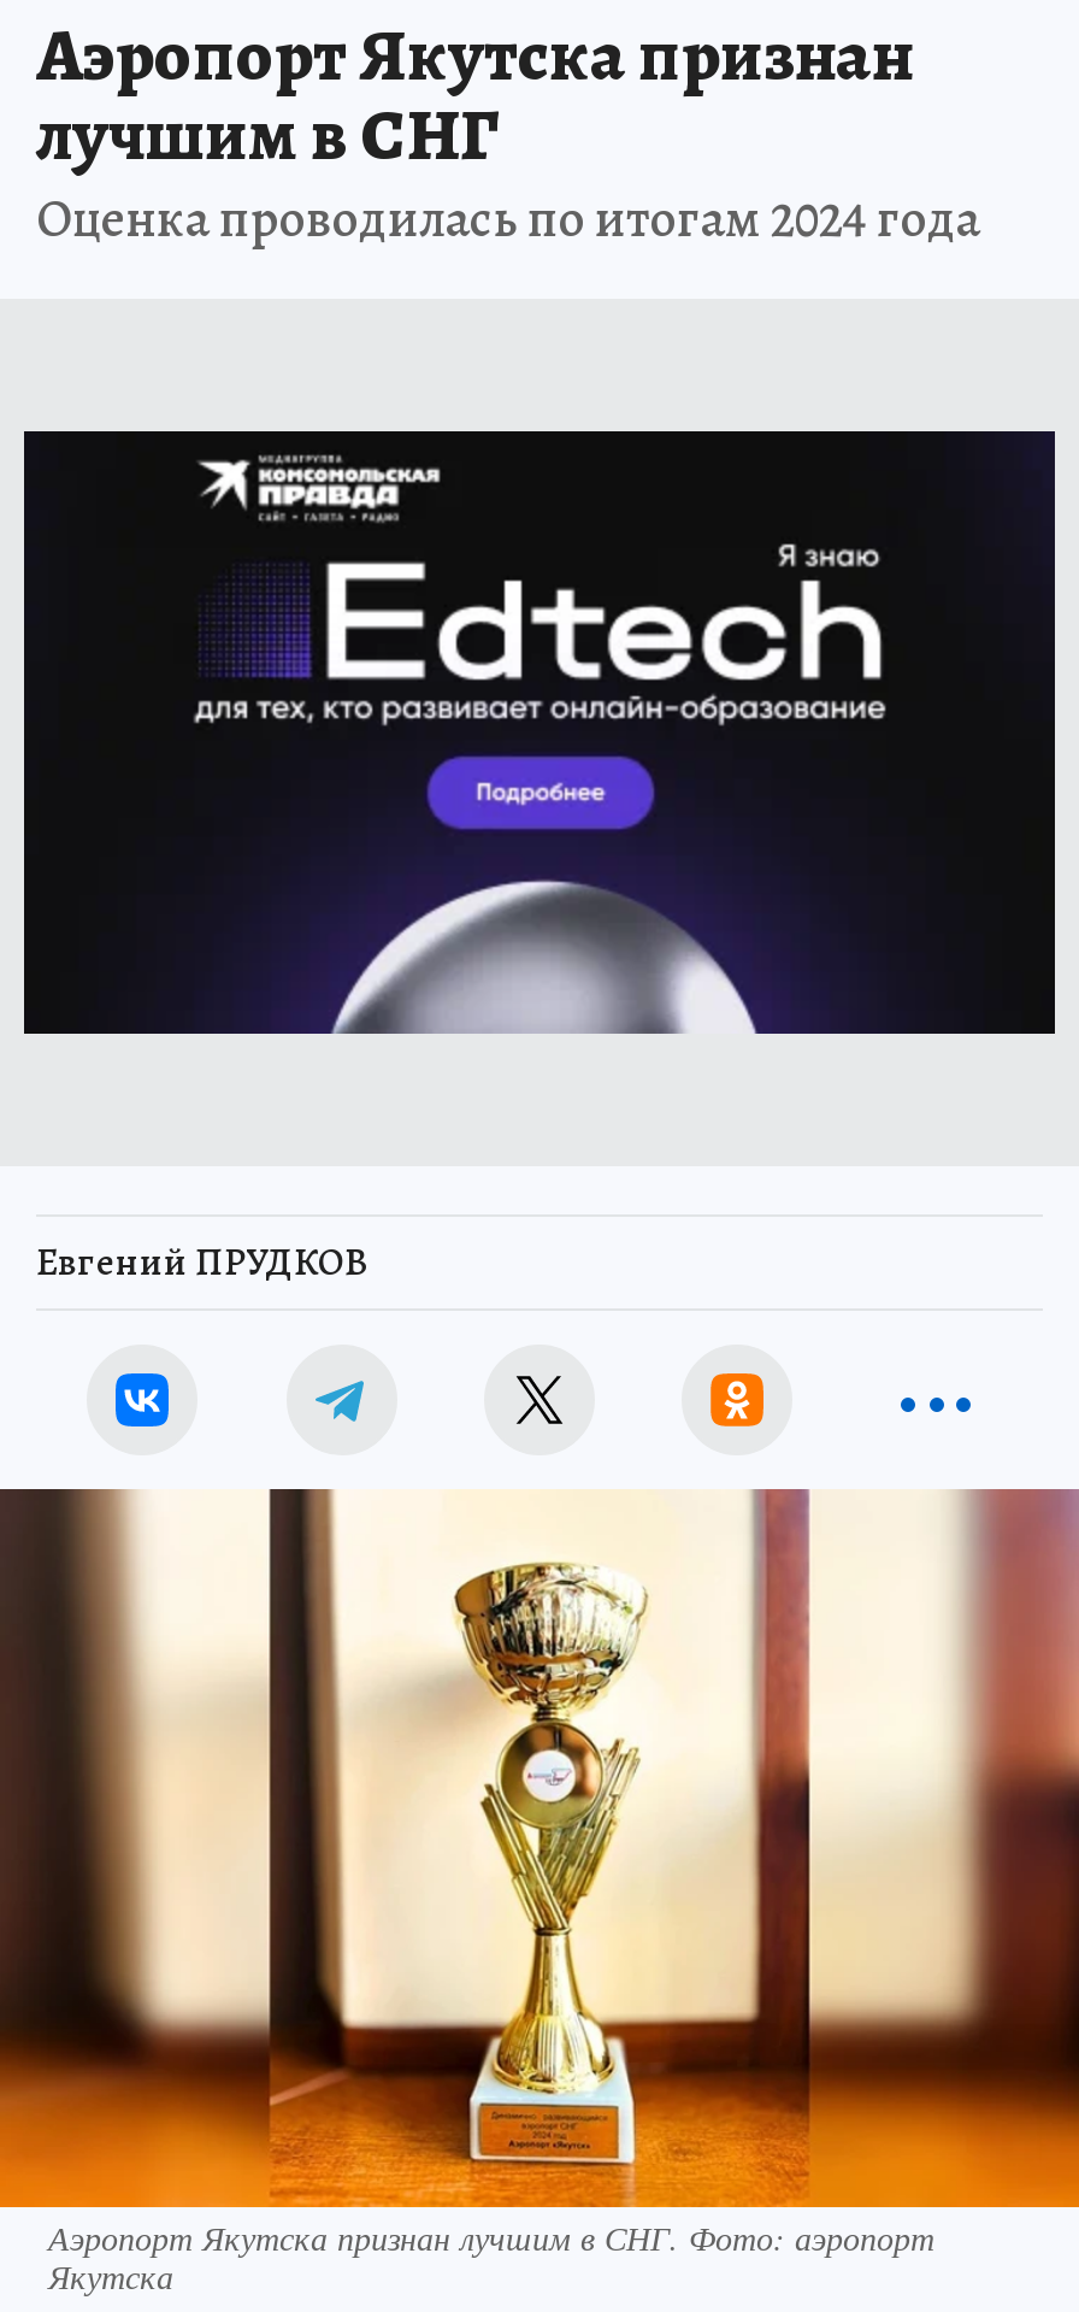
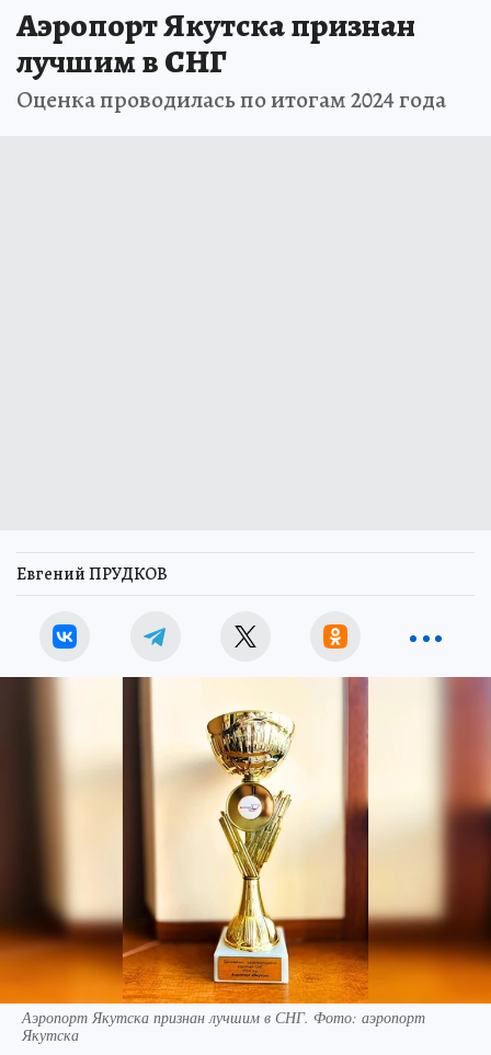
- [image]
